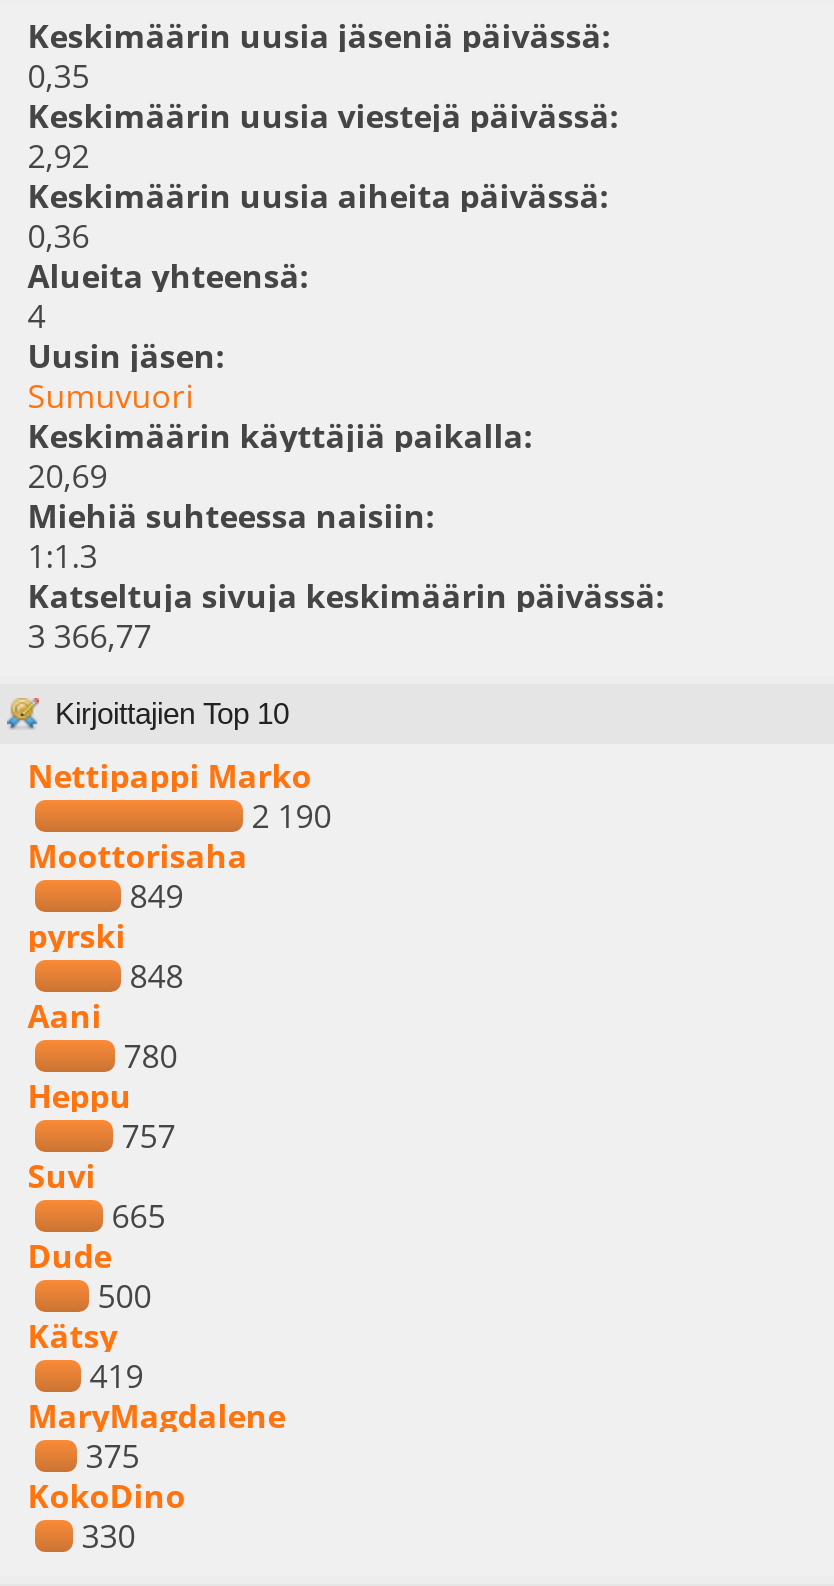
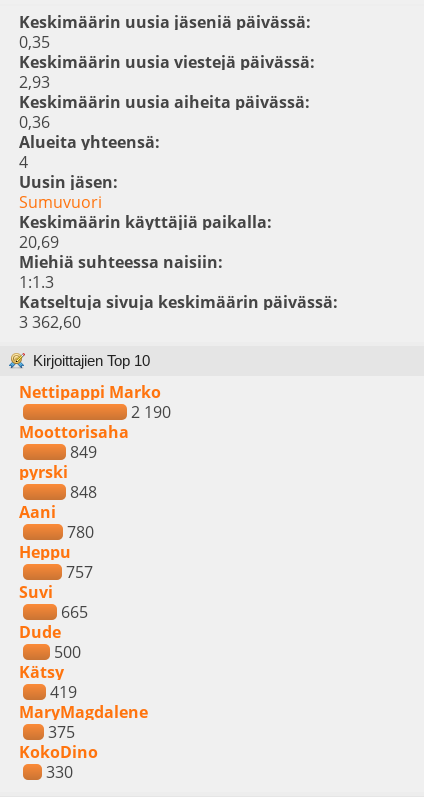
- 2,92
+ 2,93

- 3 366,77
+ 3 362,60
